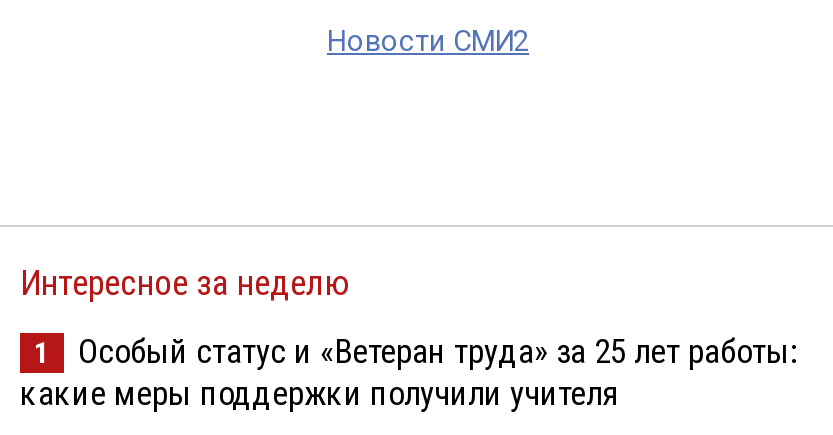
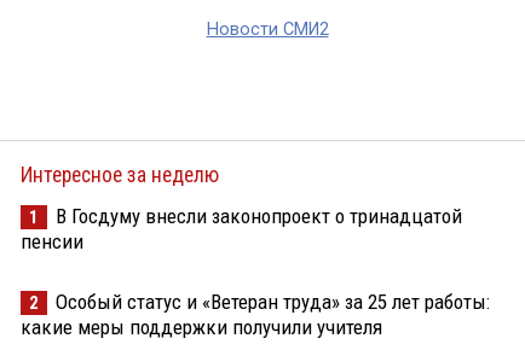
+ В Госдуму внесли законопроект о тринадцатой
+ пенсии
+ 2
